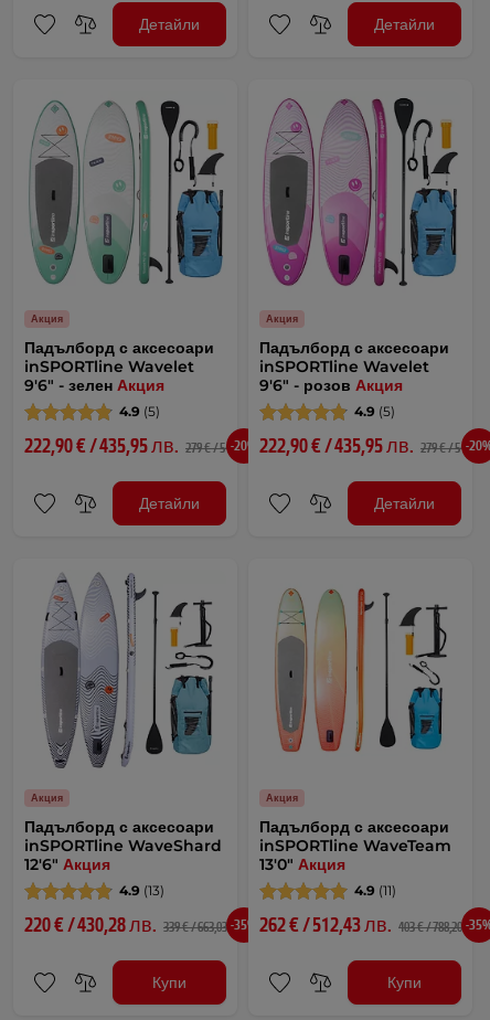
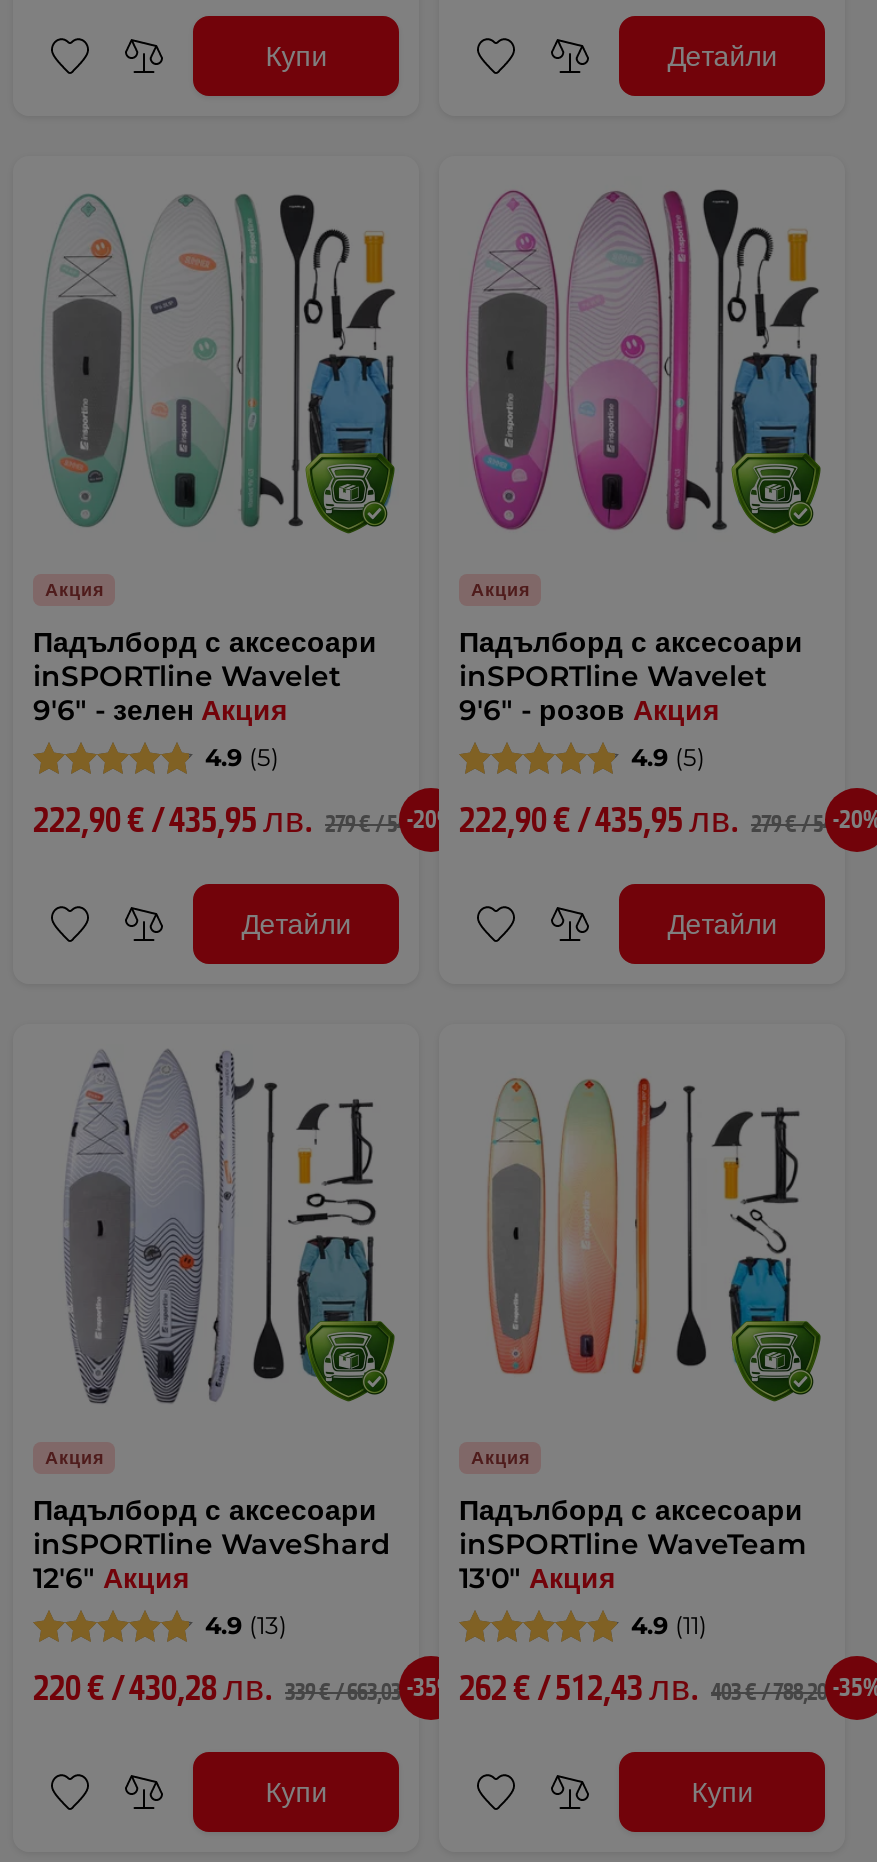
- Детайли
+ Купи

- [image]
+ [image]

- [image]
+ [image]

- [image]
+ [image]

- [image]
+ [image]
